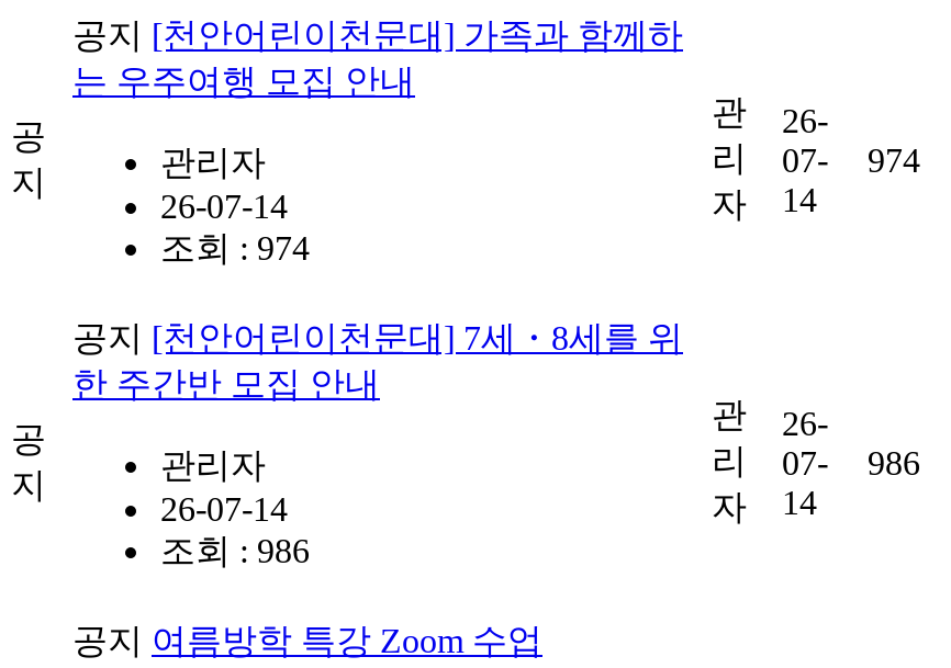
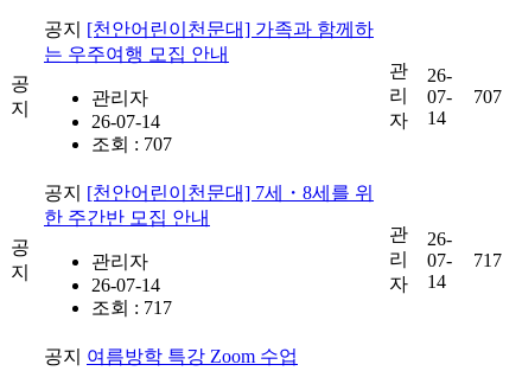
- 리 07- 974
+ 리 07- 707

- 조회 : 974
+ 조회 : 707

- 리 07- 986
+ 리 07- 717

- 조회 : 986
+ 조회 : 717
